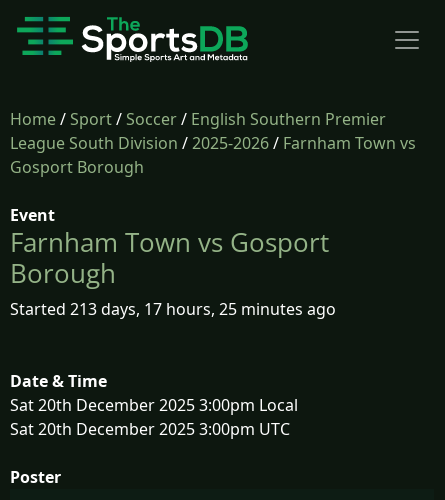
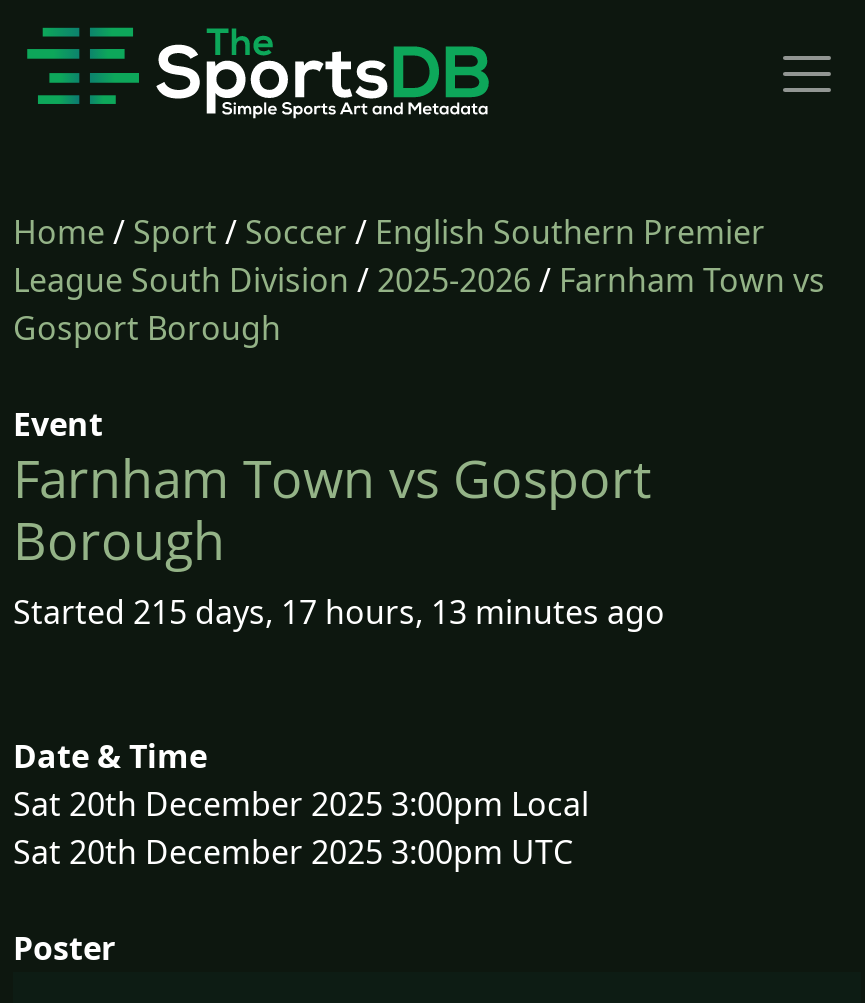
- Started 213 days, 17 hours, 25 minutes ago
+ Started 215 days, 17 hours, 13 minutes ago
